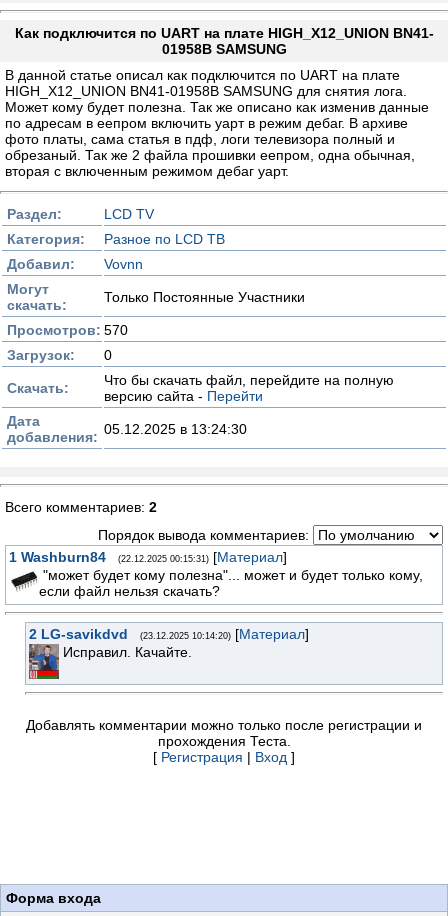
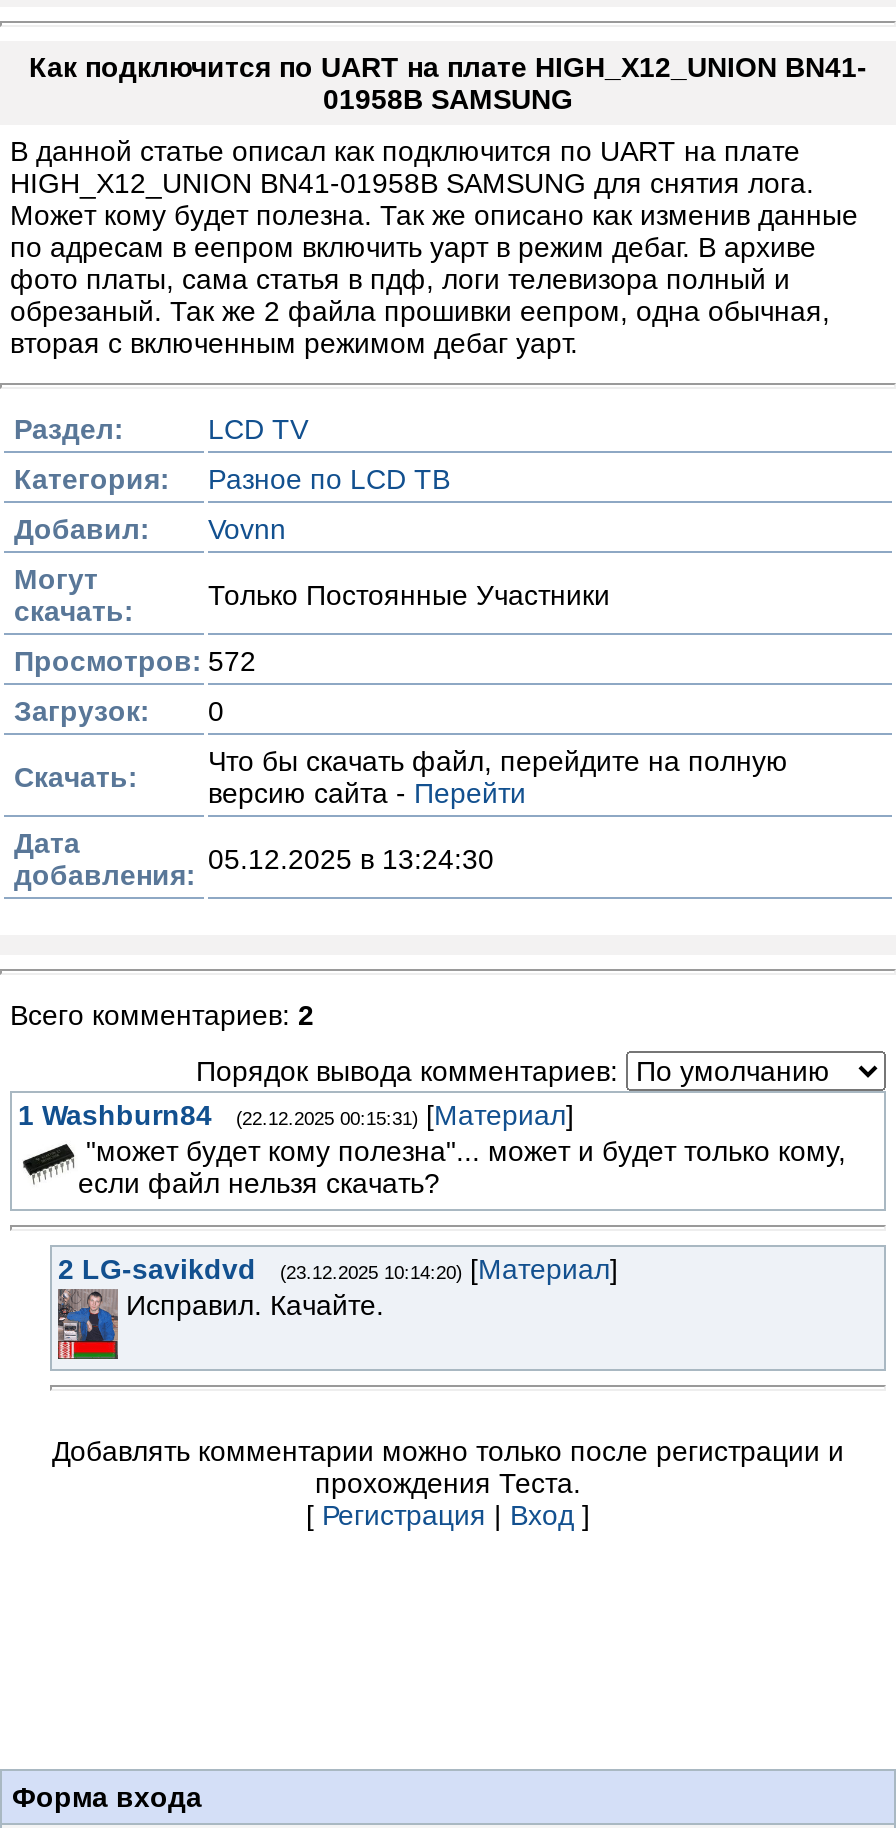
- Просмотров: 570
+ Просмотров: 572
